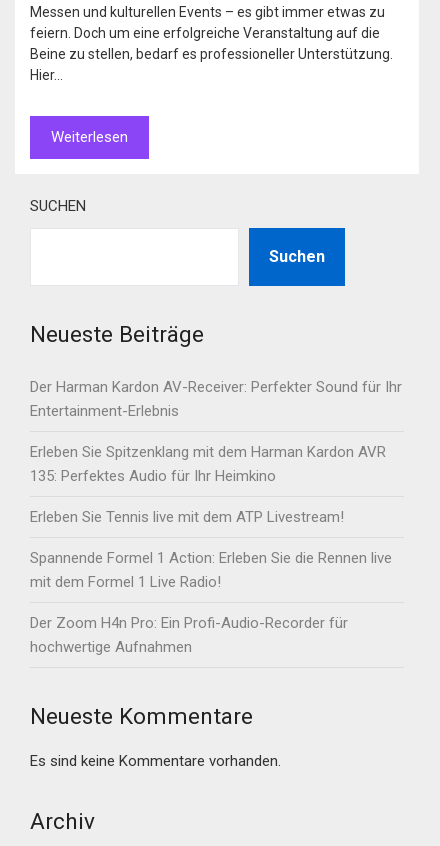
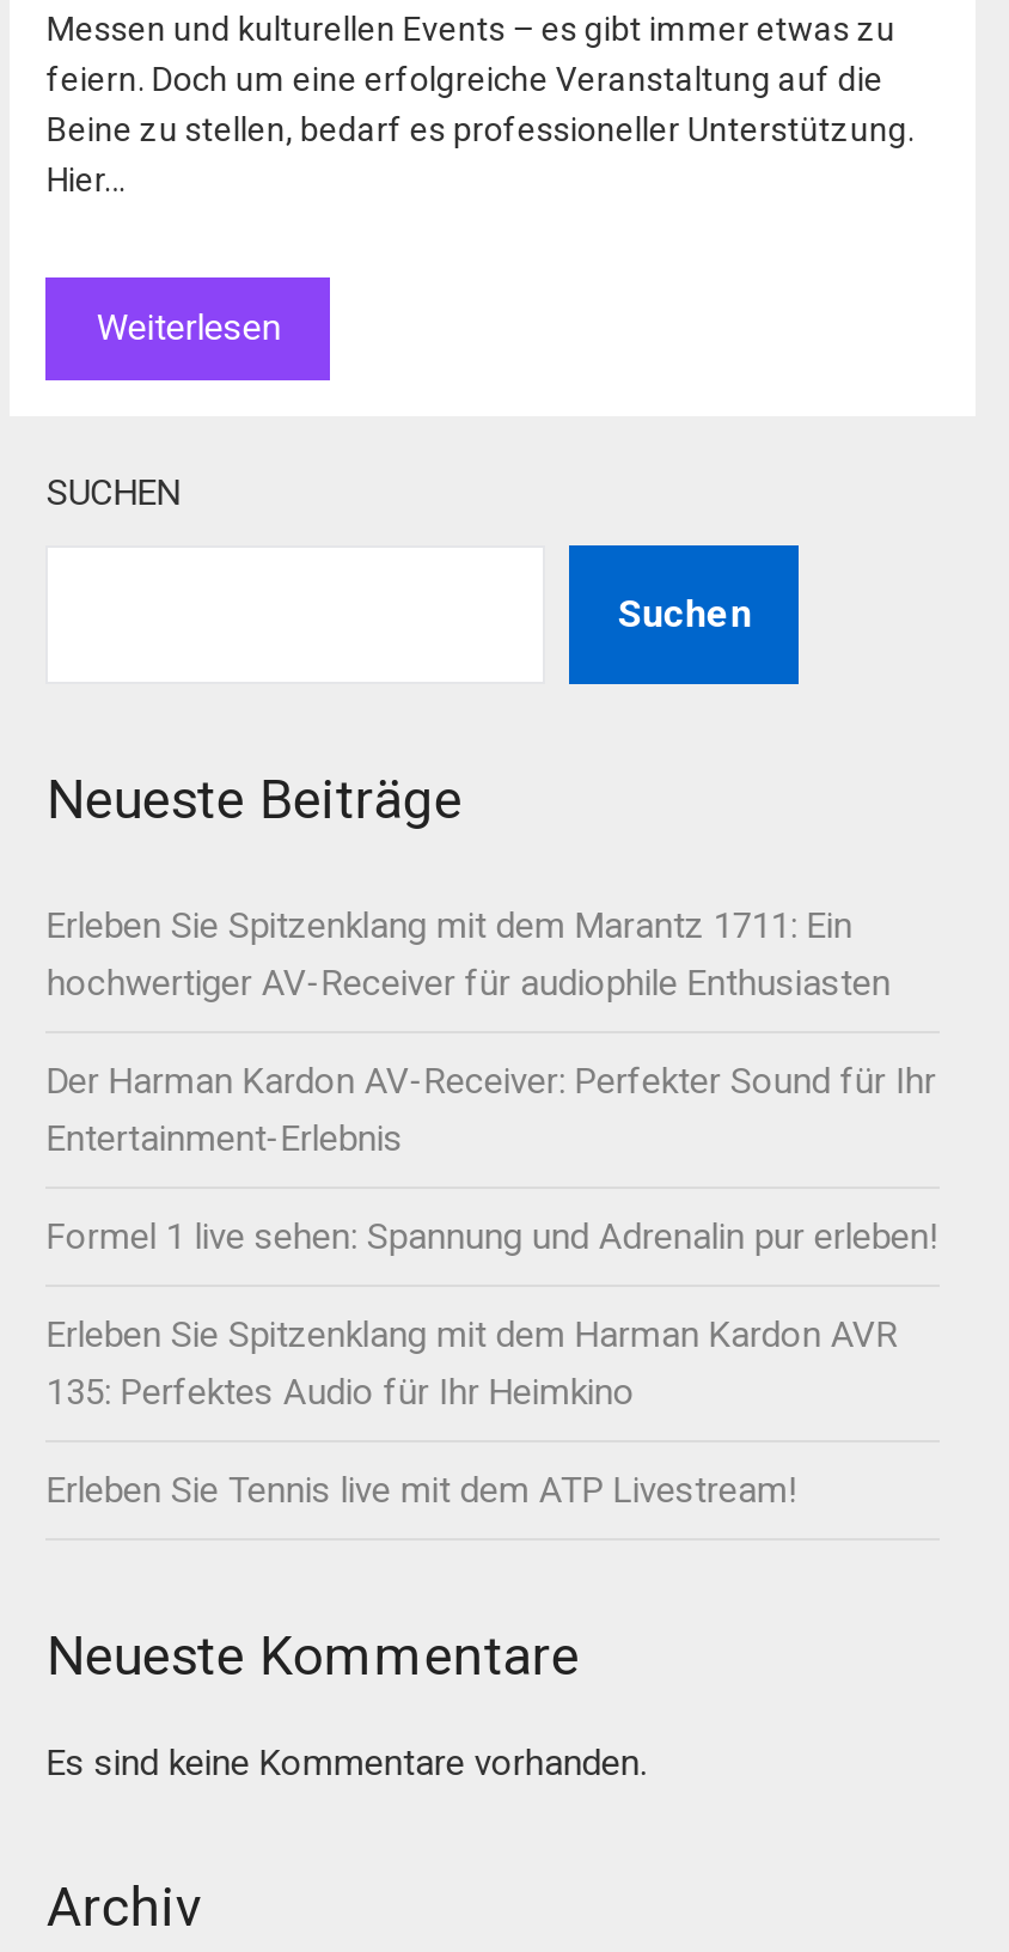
+ Erleben Sie Spitzenklang mit dem Marantz 1711: Ein
+ hochwertiger AV-Receiver für audiophile Enthusiasten

moved down: Der Harman Kardon AV-Receiver: Perfekter Sound für Ihr | Entertainment-Erlebnis

+ Formel 1 live sehen: Spannung und Adrenalin pur erleben!

moved down: Erleben Sie Spitzenklang mit dem Harman Kardon AVR | 135: Perfektes Audio für Ihr Heimkino | Erleben Sie Tennis live mit dem ATP Livestream!

- Spannende Formel 1 Action: Erleben Sie die Rennen live
- mit dem Formel 1 Live Radio!
- Der Zoom H4n Pro: Ein Profi-Audio-Recorder für
- hochwertige Aufnahmen
